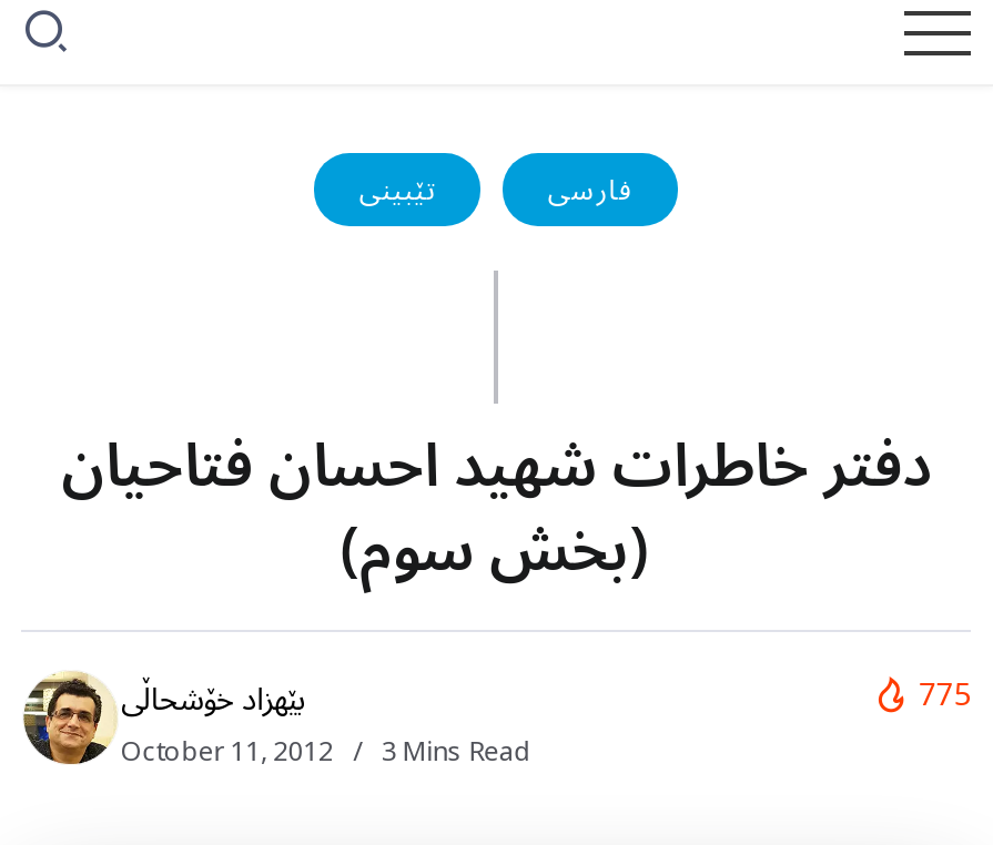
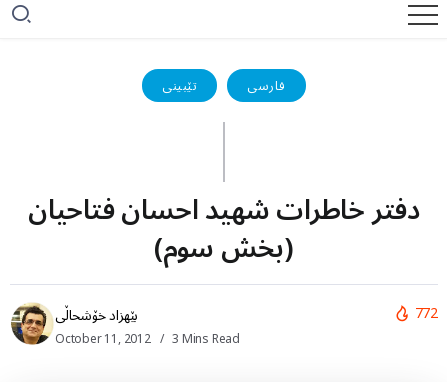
- 775
+ 772
